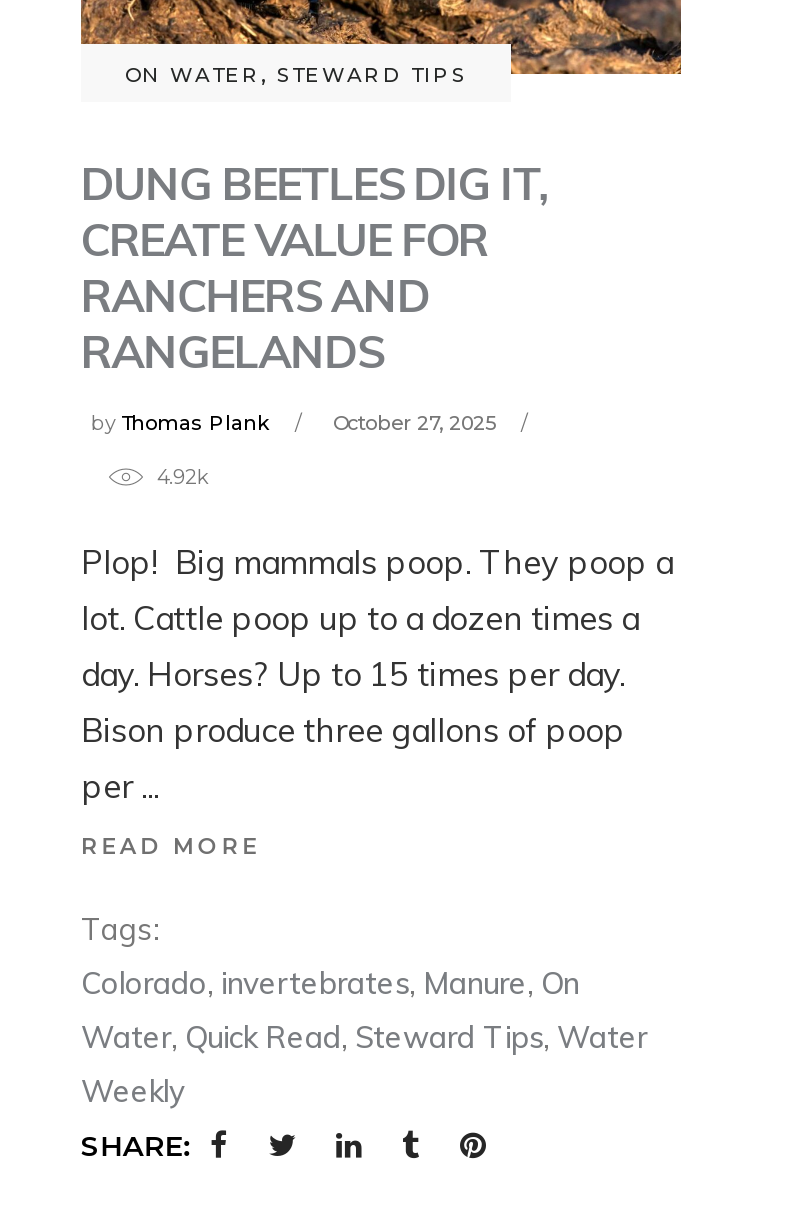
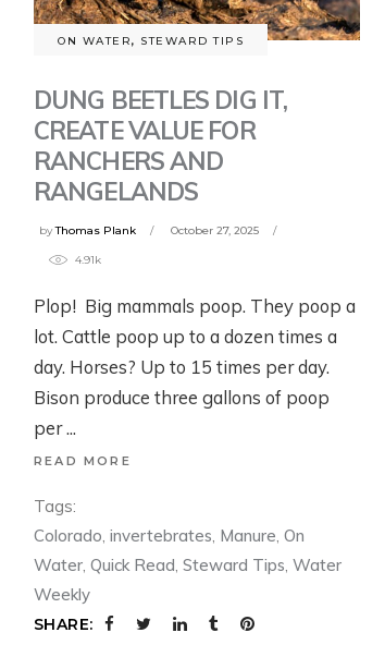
- 4.92k
+ 4.91k
